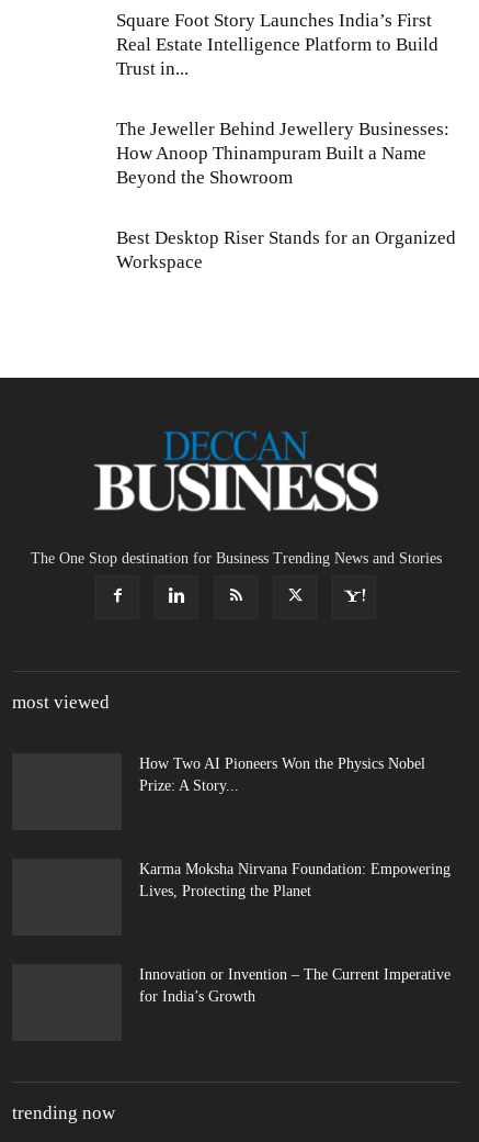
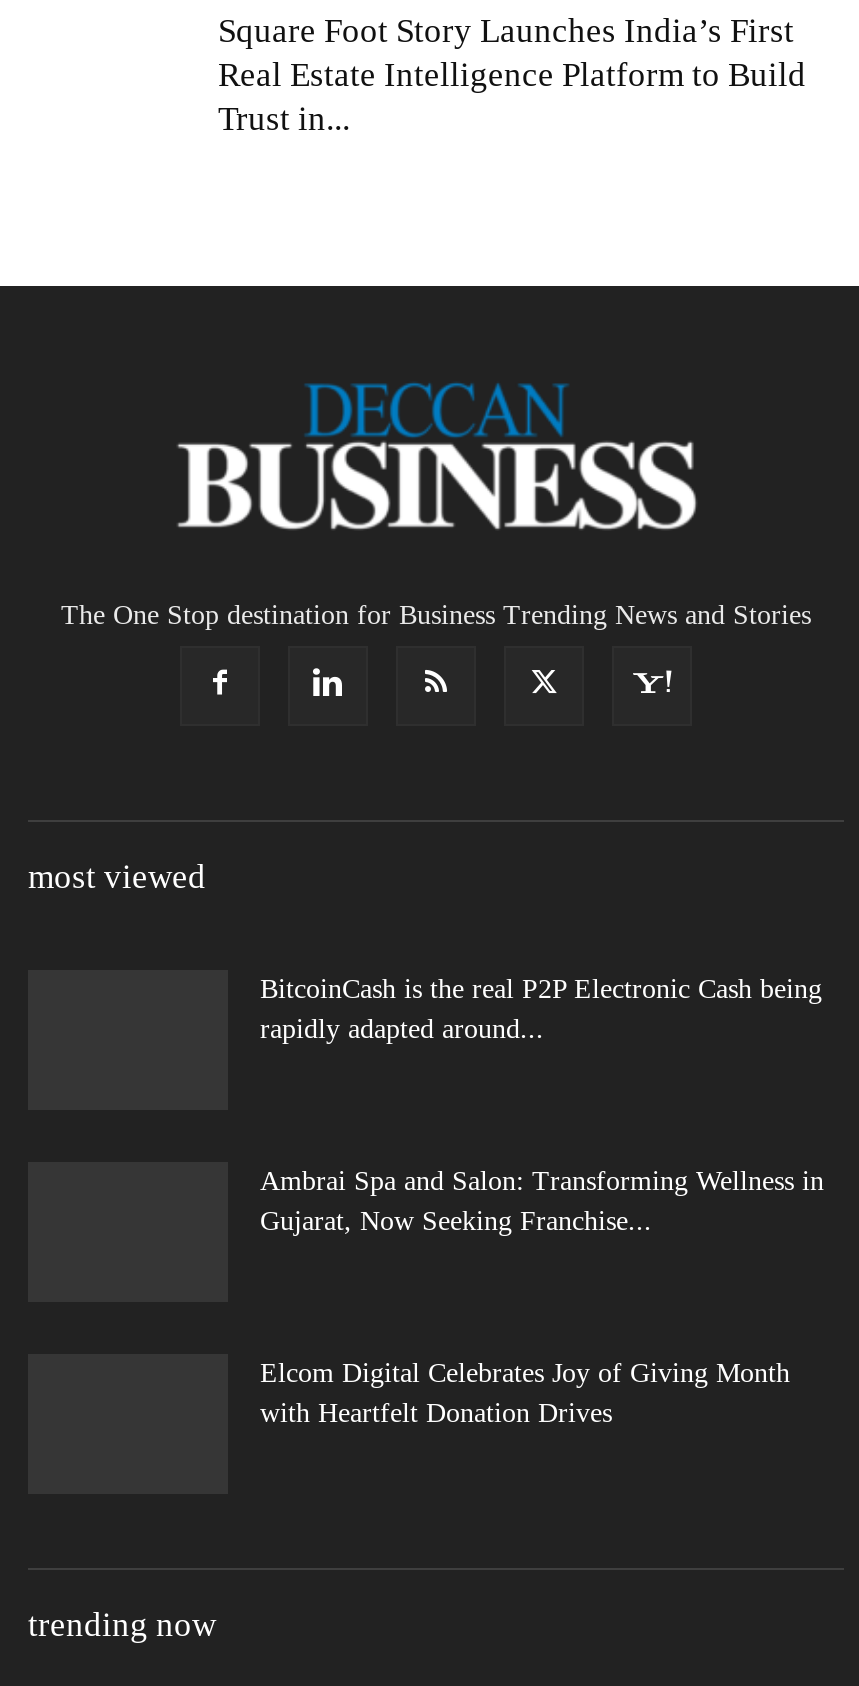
- The Jeweller Behind Jewellery Businesses:
- How Anoop Thinampuram Built a Name
- Beyond the Showroom
- Best Desktop Riser Stands for an Organized
- Workspace

- How Two AI Pioneers Won the Physics Nobel
- Prize: A Story...
+ BitcoinCash is the real P2P Electronic Cash being
+ rapidly adapted around...

- Karma Moksha Nirvana Foundation: Empowering
- Lives, Protecting the Planet
+ Ambrai Spa and Salon: Transforming Wellness in
+ Gujarat, Now Seeking Franchise...

- Innovation or Invention – The Current Imperative
- for India’s Growth
+ Elcom Digital Celebrates Joy of Giving Month
+ with Heartfelt Donation Drives
